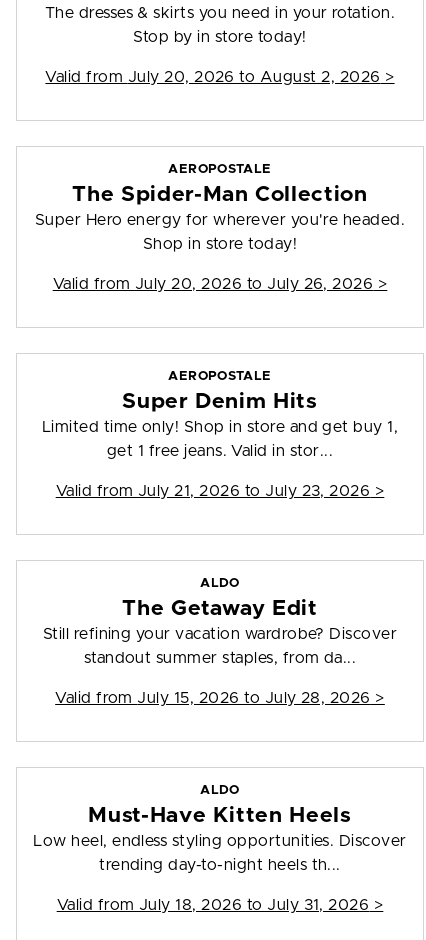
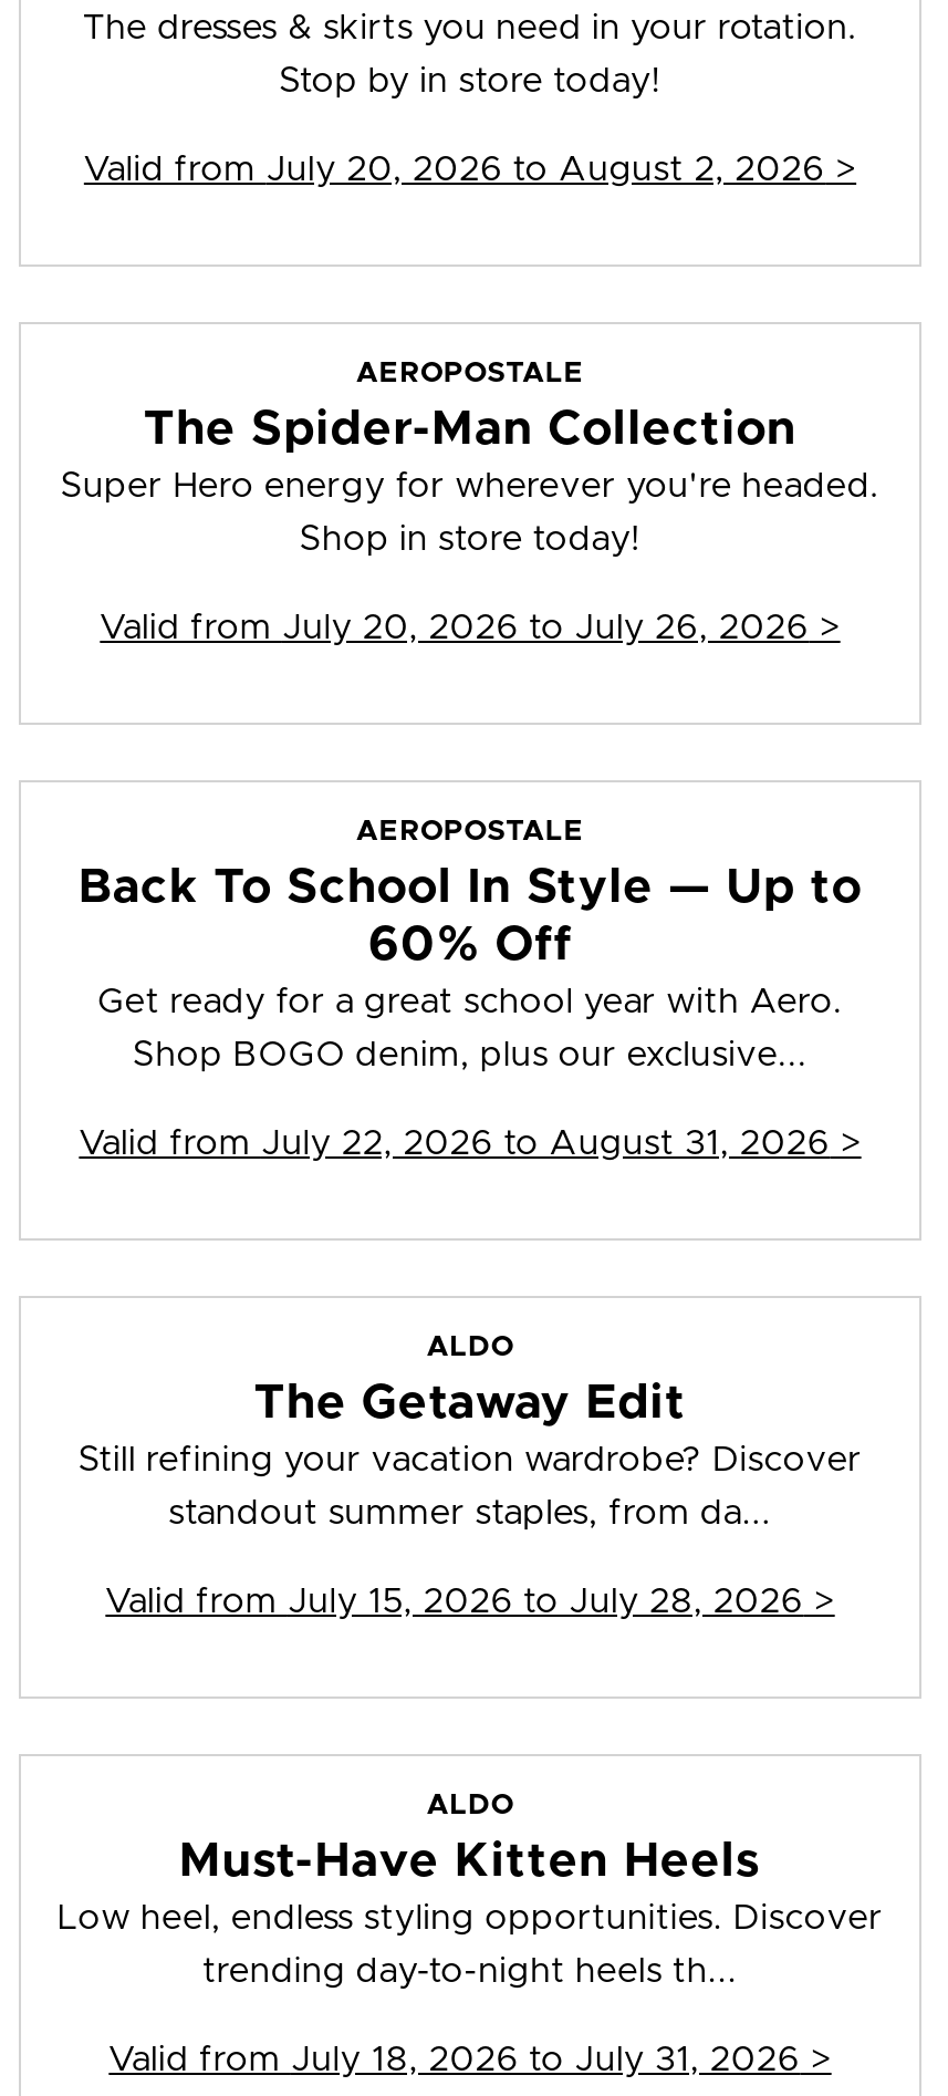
- Super Denim Hits
- Limited time only! Shop in store and get buy 1,
+ Back To School In Style — Up to
+ 60% Off
+ Get ready for a great school year with Aero.

- get 1 free jeans. Valid in stor...
+ Shop BOGO denim, plus our exclusive...

- Valid from July 21, 2026 to July 23, 2026 >
+ Valid from July 22, 2026 to August 31, 2026 >
